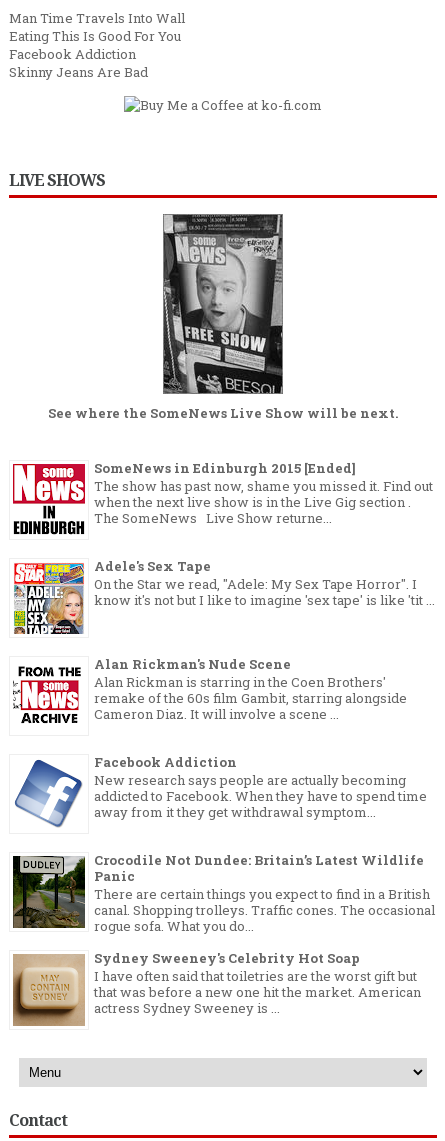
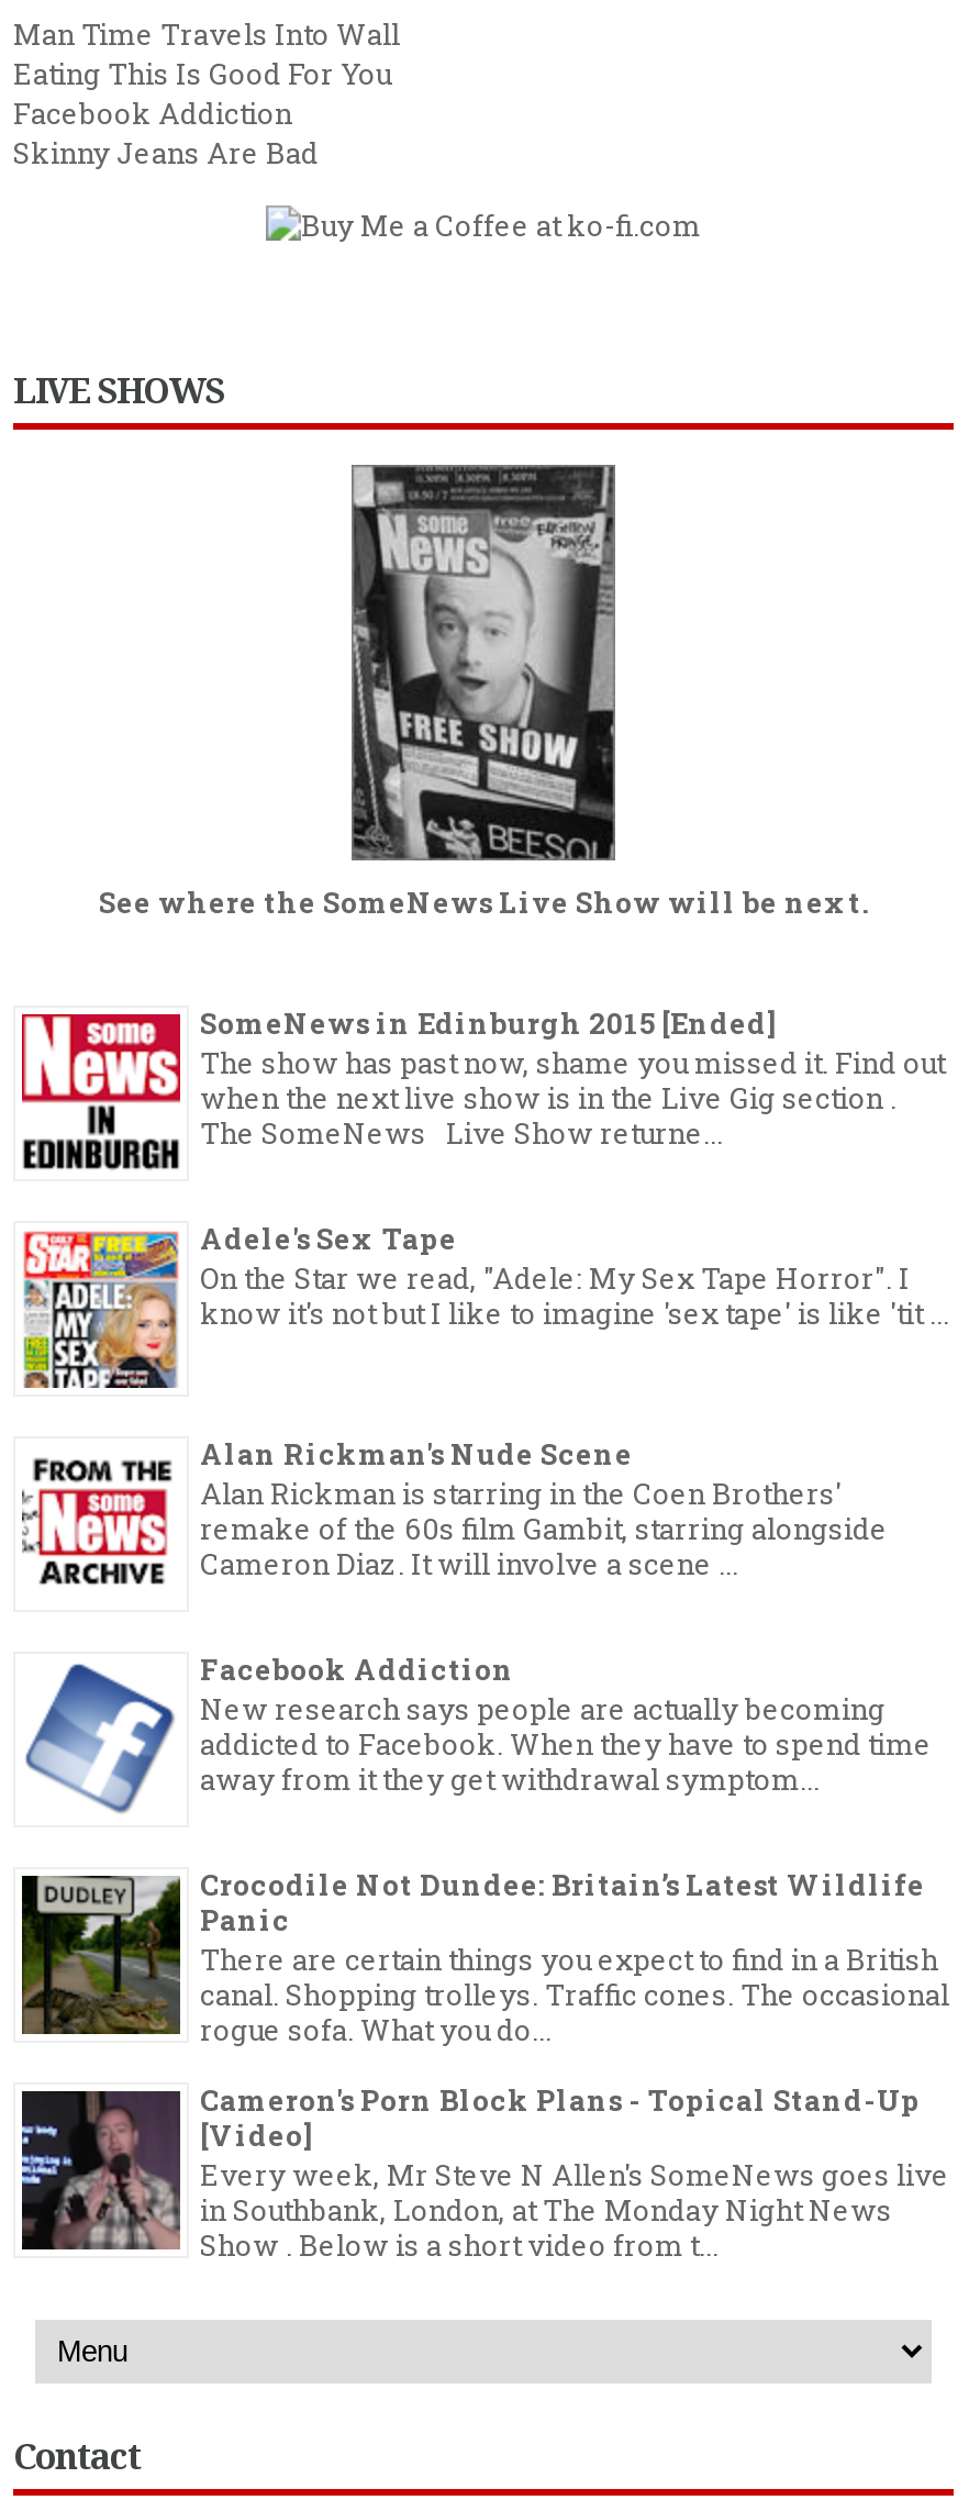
- [image]
- Sydney Sweeney's Celebrity Hot Soap
- I have often said that toiletries are the worst gift but
- that was before a new one hit the market. American
- actress Sydney Sweeney is ...
+ [image]
+ Cameron's Porn Block Plans - Topical Stand-Up
+ [Video]
+ Every week, Mr Steve N Allen's SomeNews goes live
+ in Southbank, London, at The Monday Night News
+ Show . Below is a short video from t...
